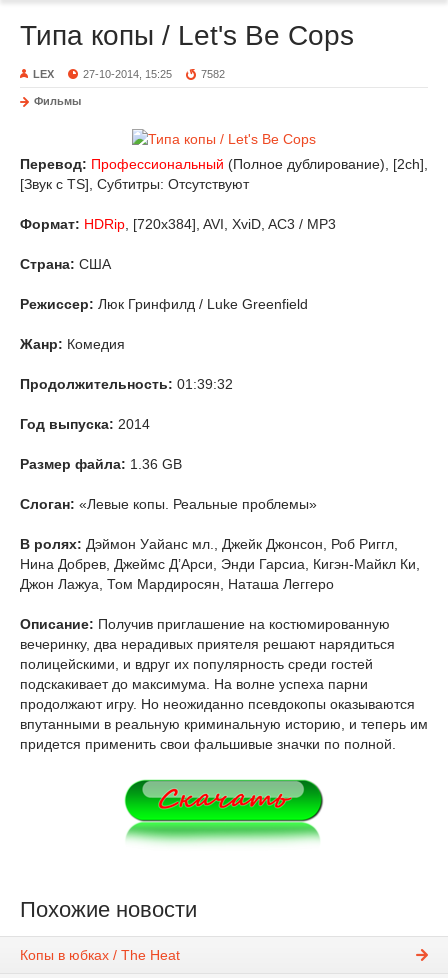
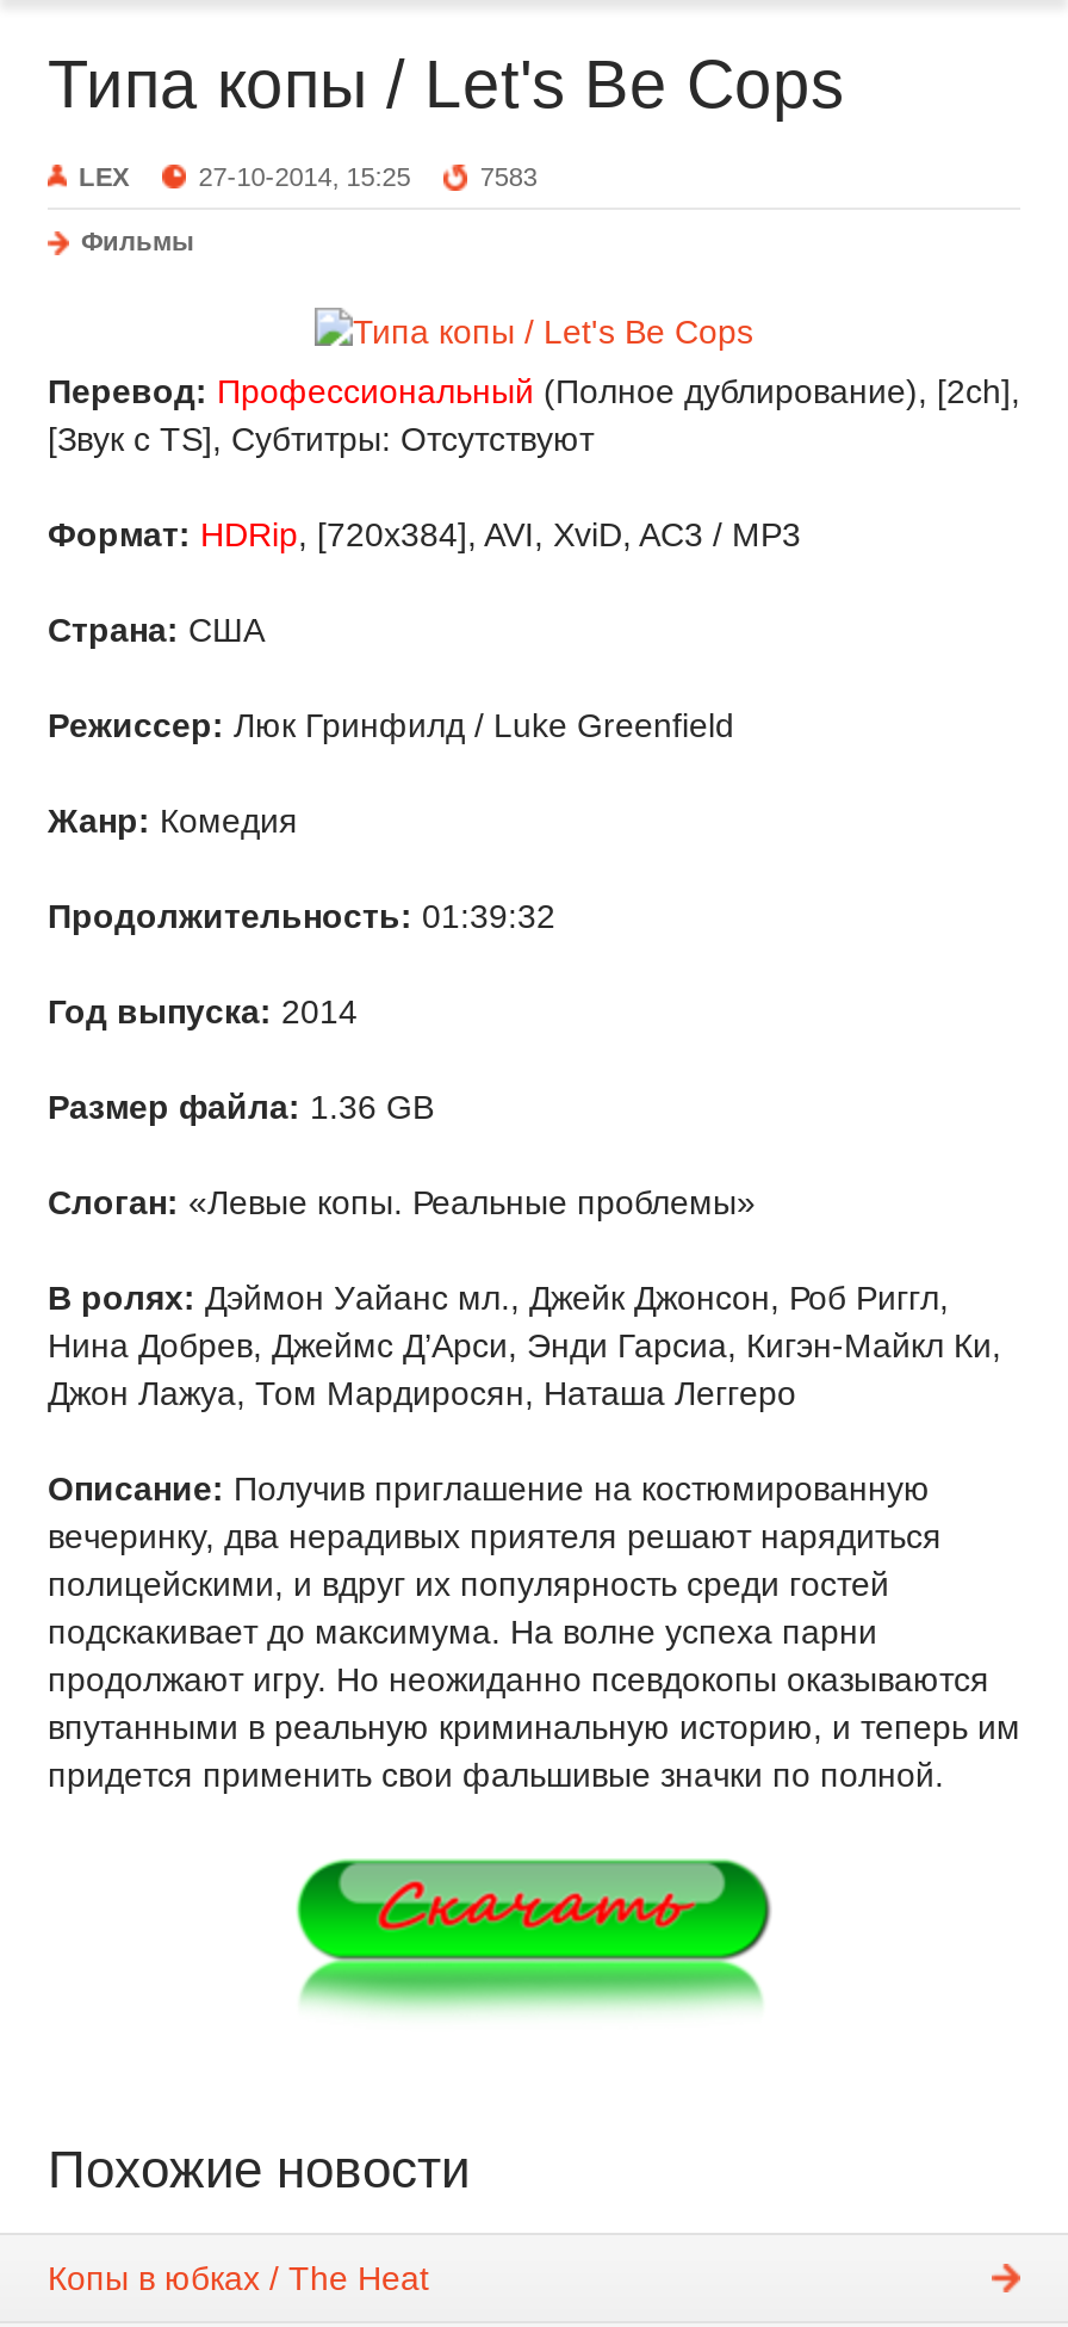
- 7582
+ 7583
